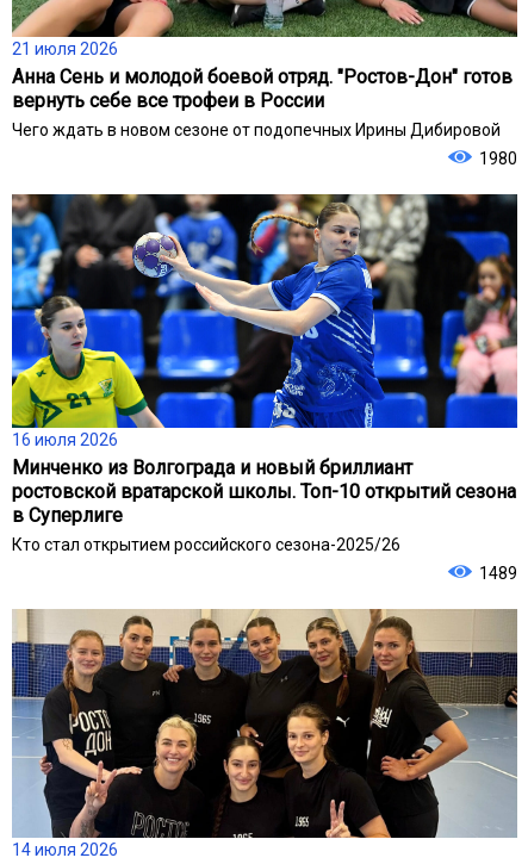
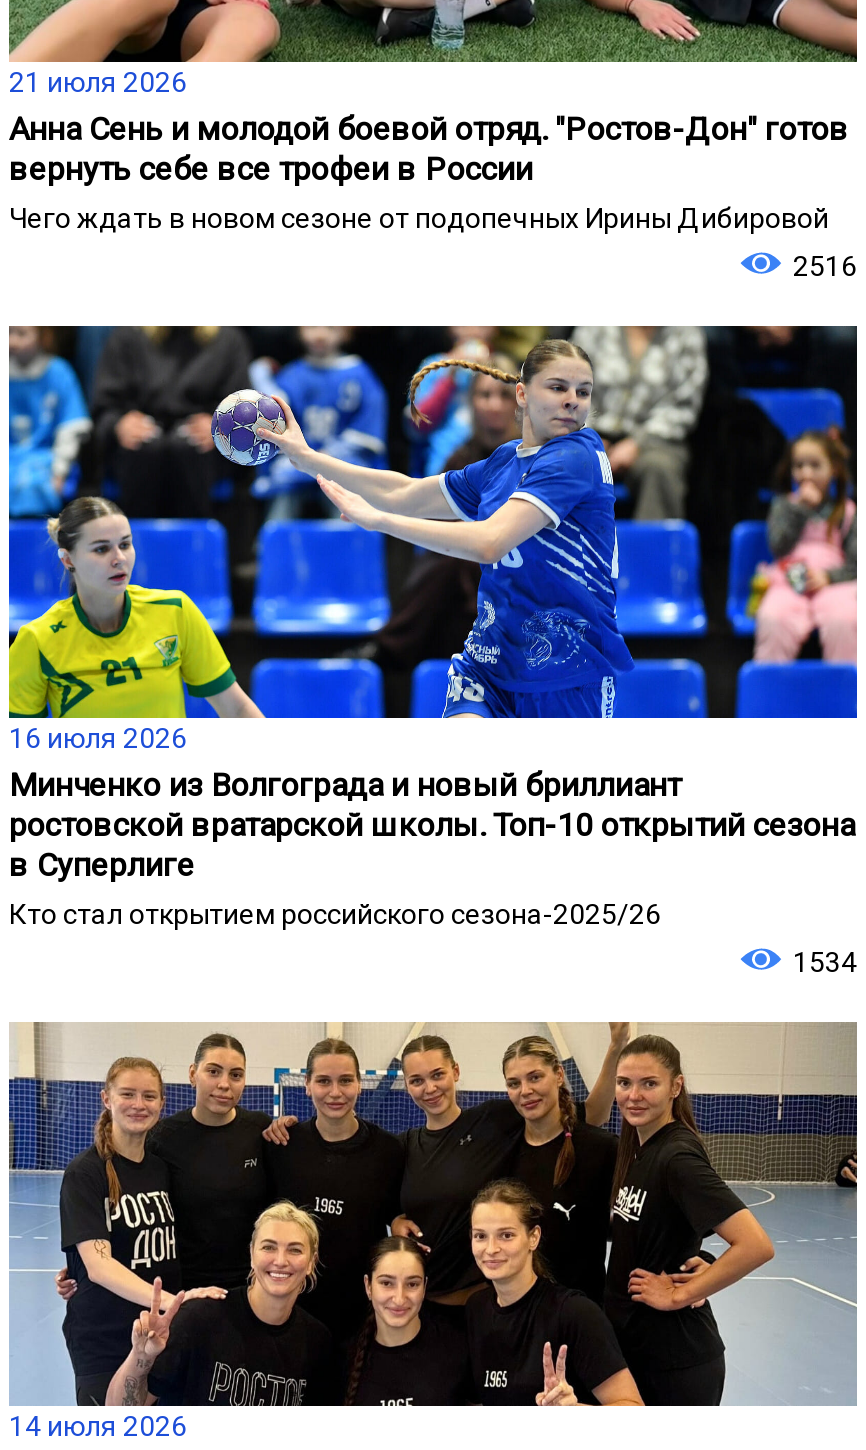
- 1980
+ 2516

- 1489
+ 1534
